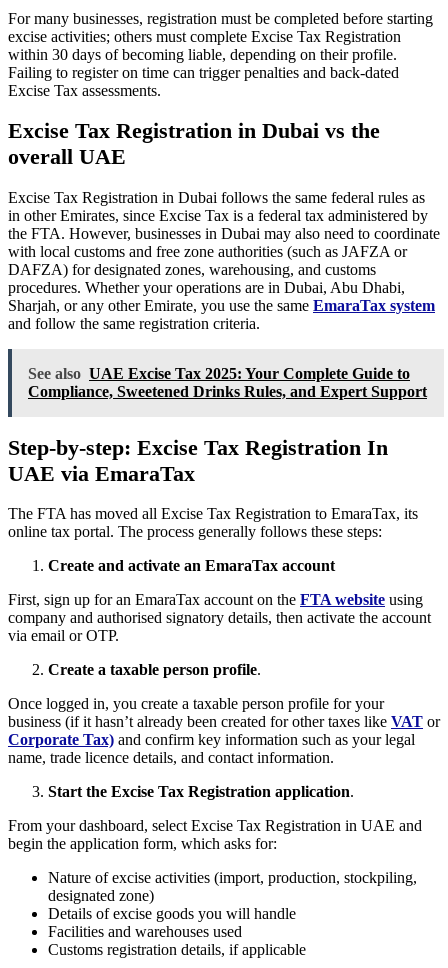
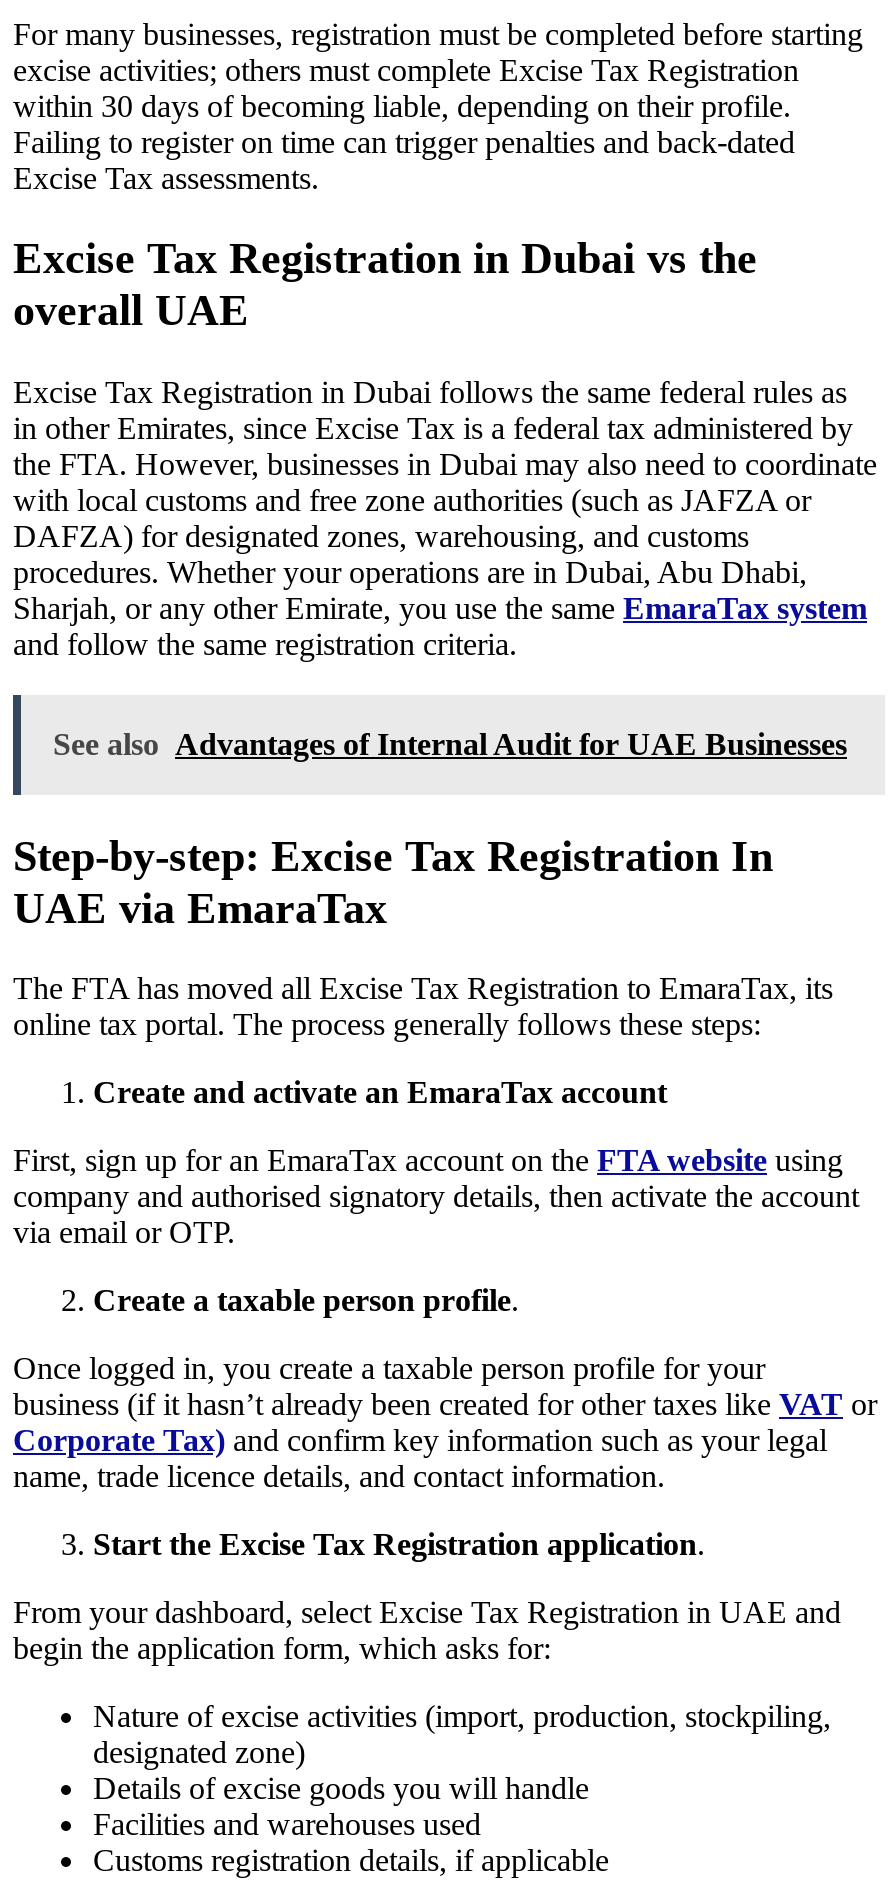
- See also UAE Excise Tax 2025: Your Complete Guide to
- Compliance, Sweetened Drinks Rules, and Expert Support
+ See also Advantages of Internal Audit for UAE Businesses
